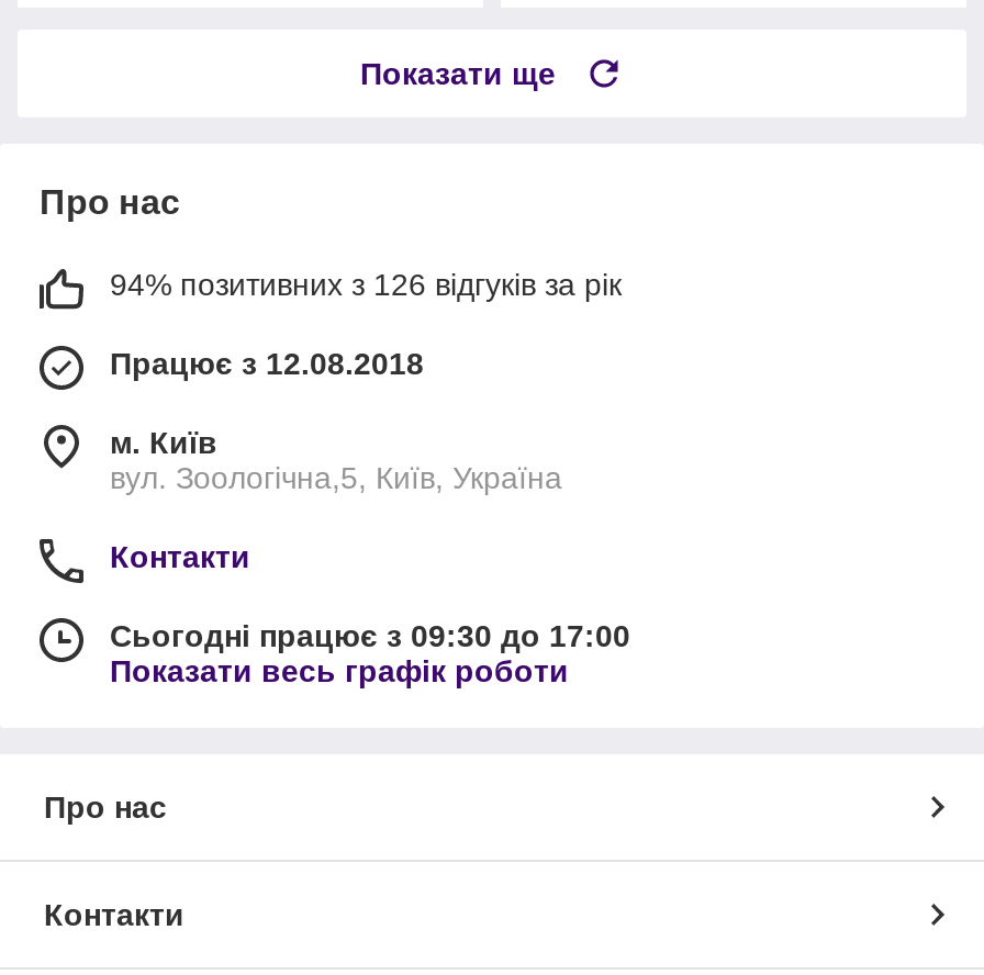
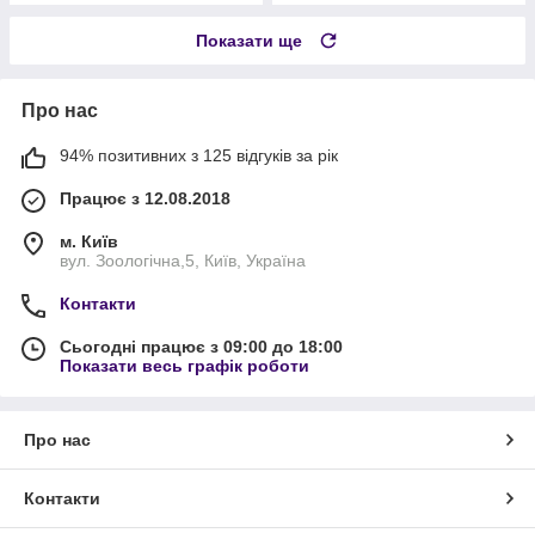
- 94% позитивних з 126 відгуків за рік
+ 94% позитивних з 125 відгуків за рік

- Сьогодні працює з 09:30 до 17:00
+ Сьогодні працює з 09:00 до 18:00
